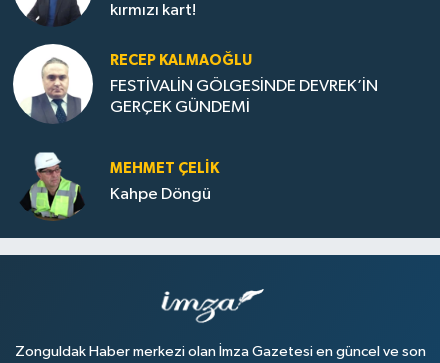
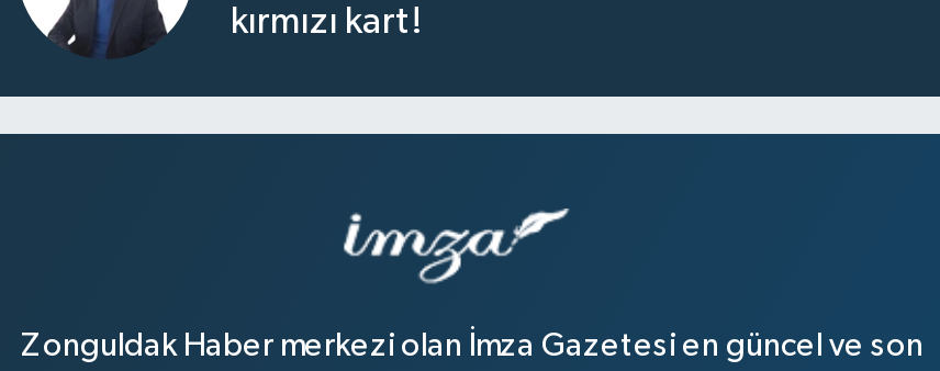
- [image]
- RECEP KALMAOĞLU
- FESTİVALİN GÖLGESİNDE DEVREK’İN
- GERÇEK GÜNDEMİ

- [image]
- MEHMET ÇELIK
- Kahpe Döngü
